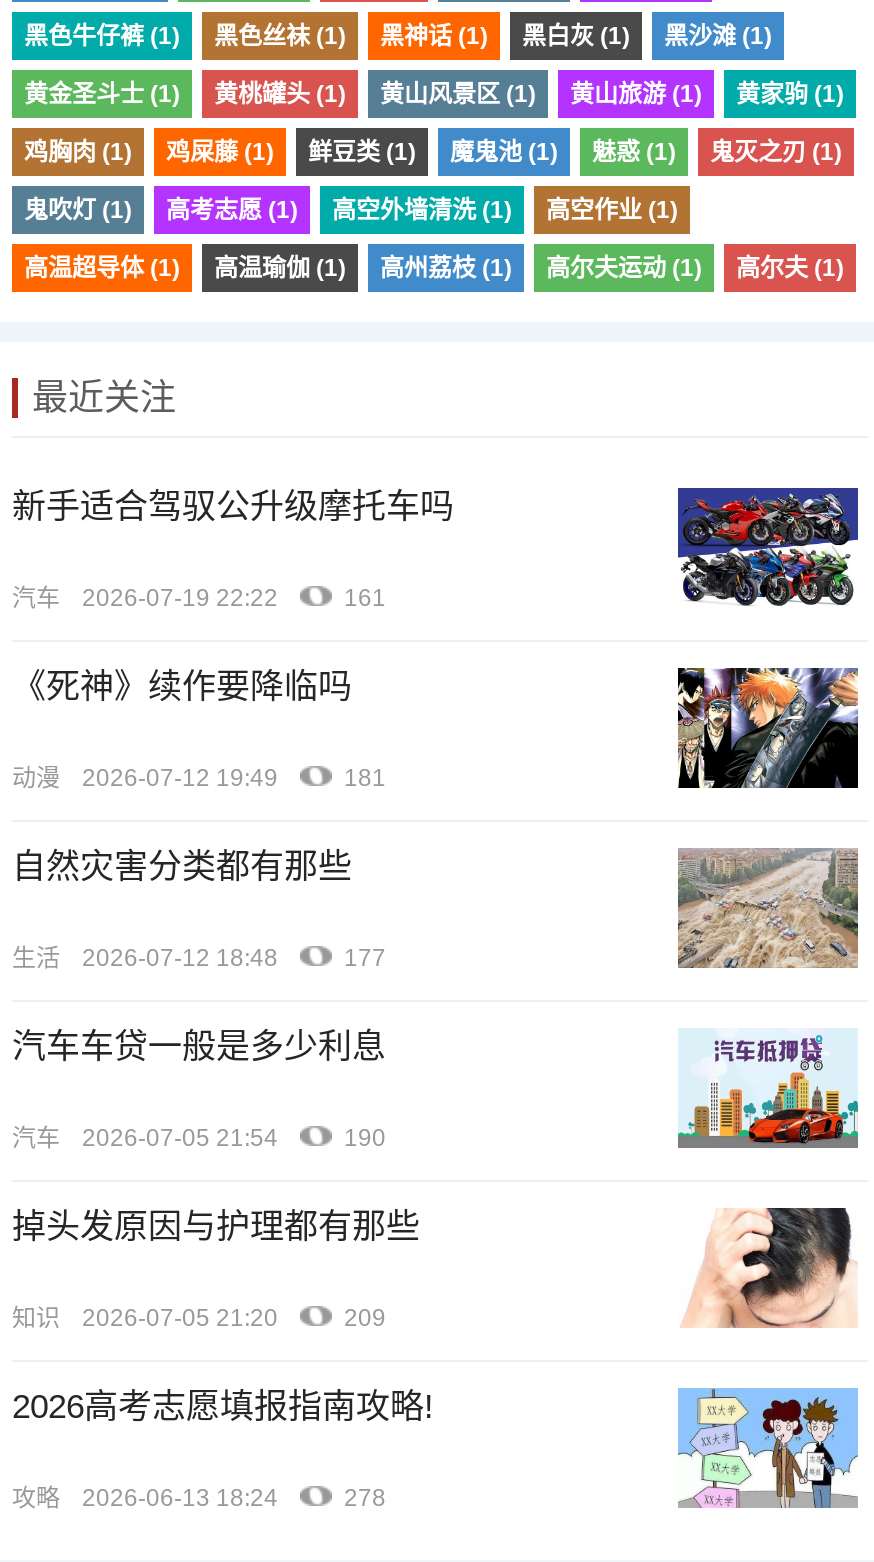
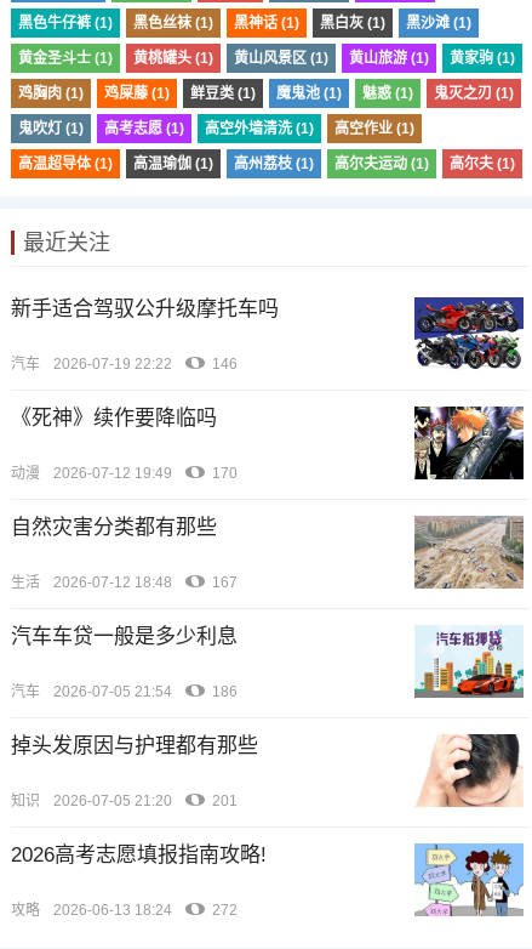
- 161
+ 146

- 181
+ 170

- 177
+ 167

- 190
+ 186

- 209
+ 201

- 278
+ 272
